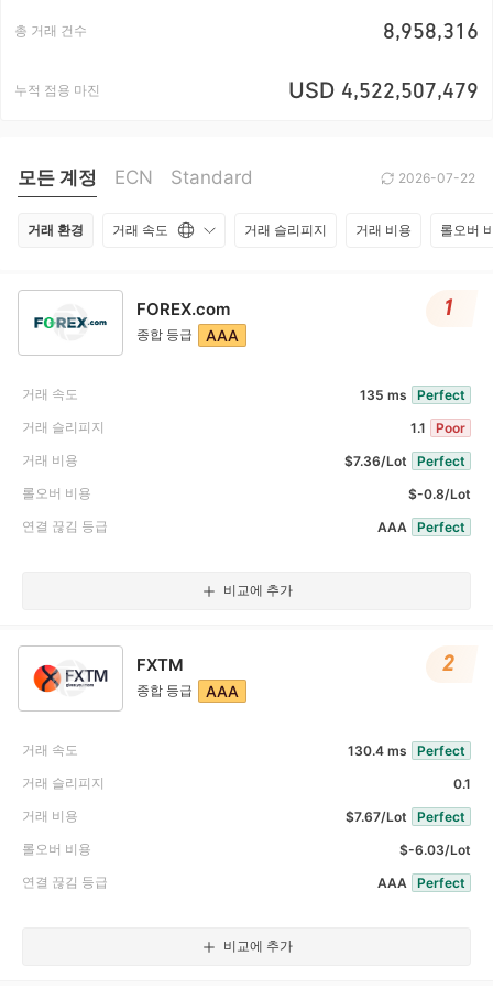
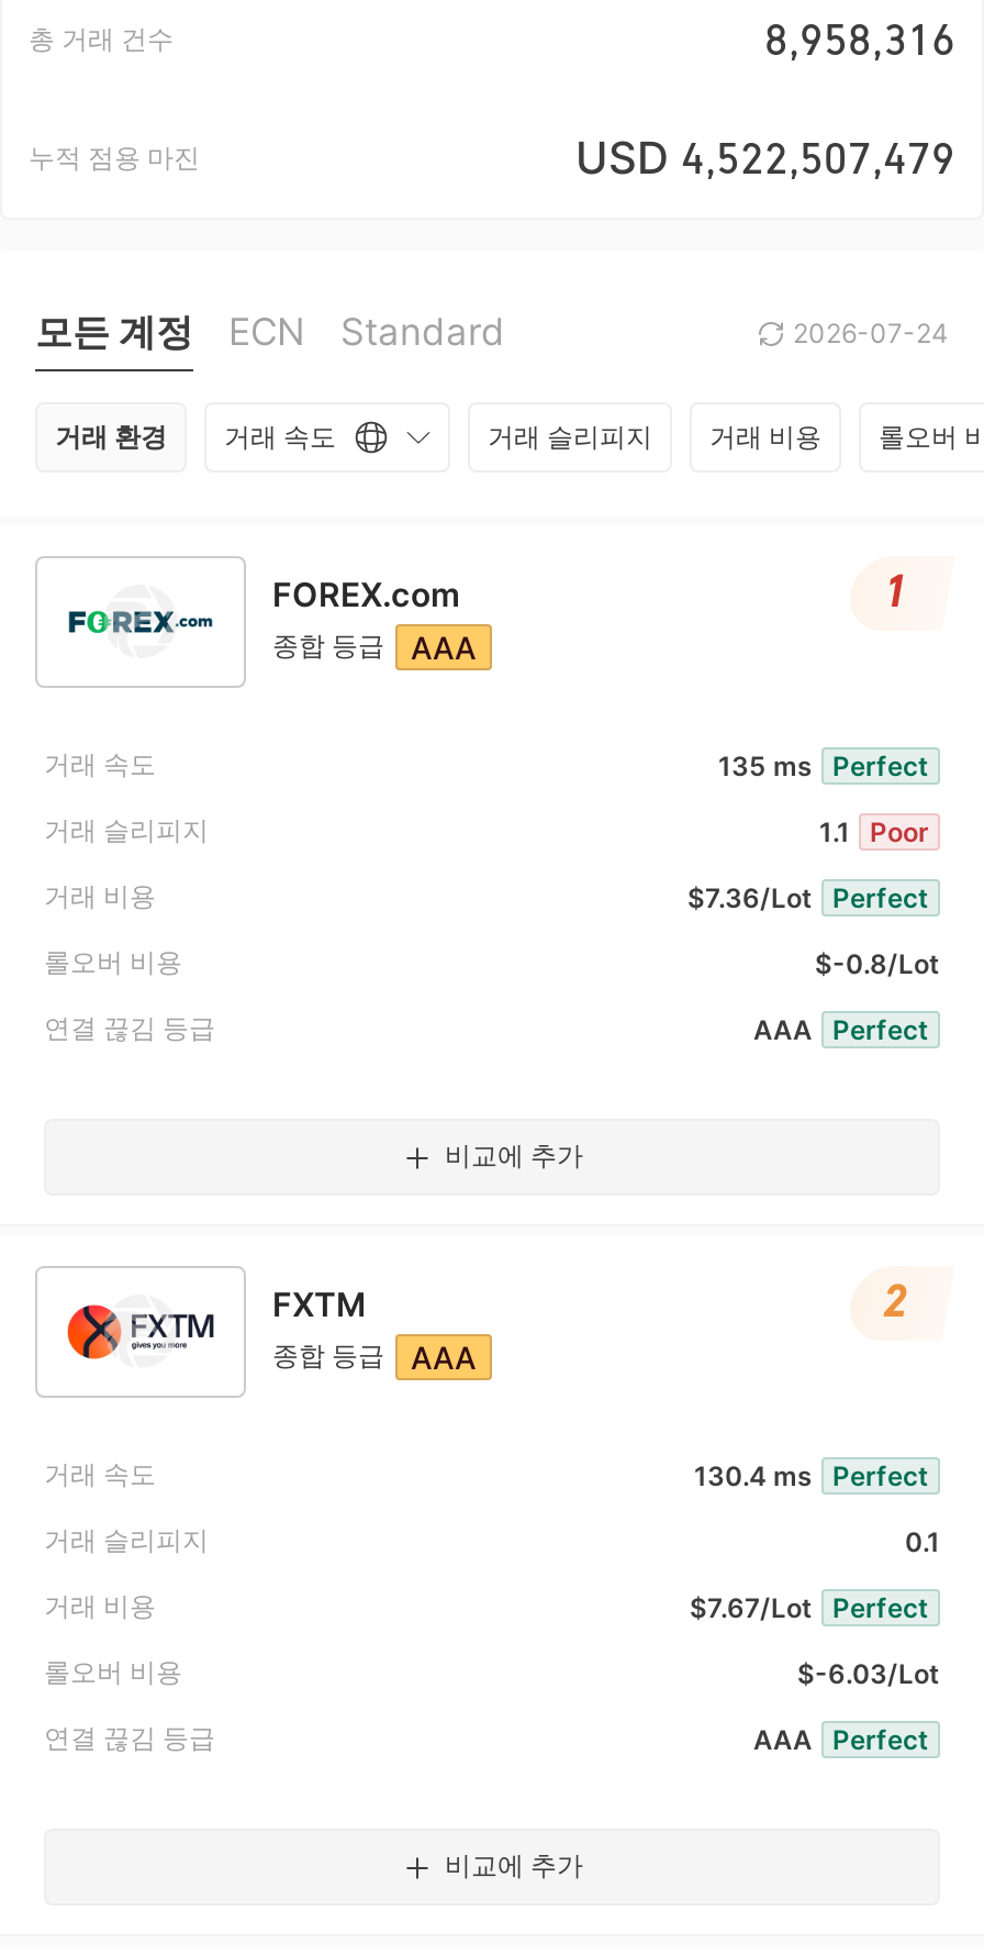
- 2026-07-22
+ 2026-07-24
